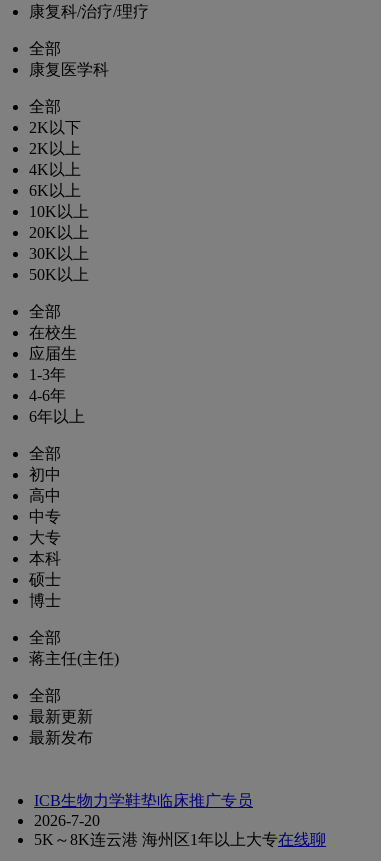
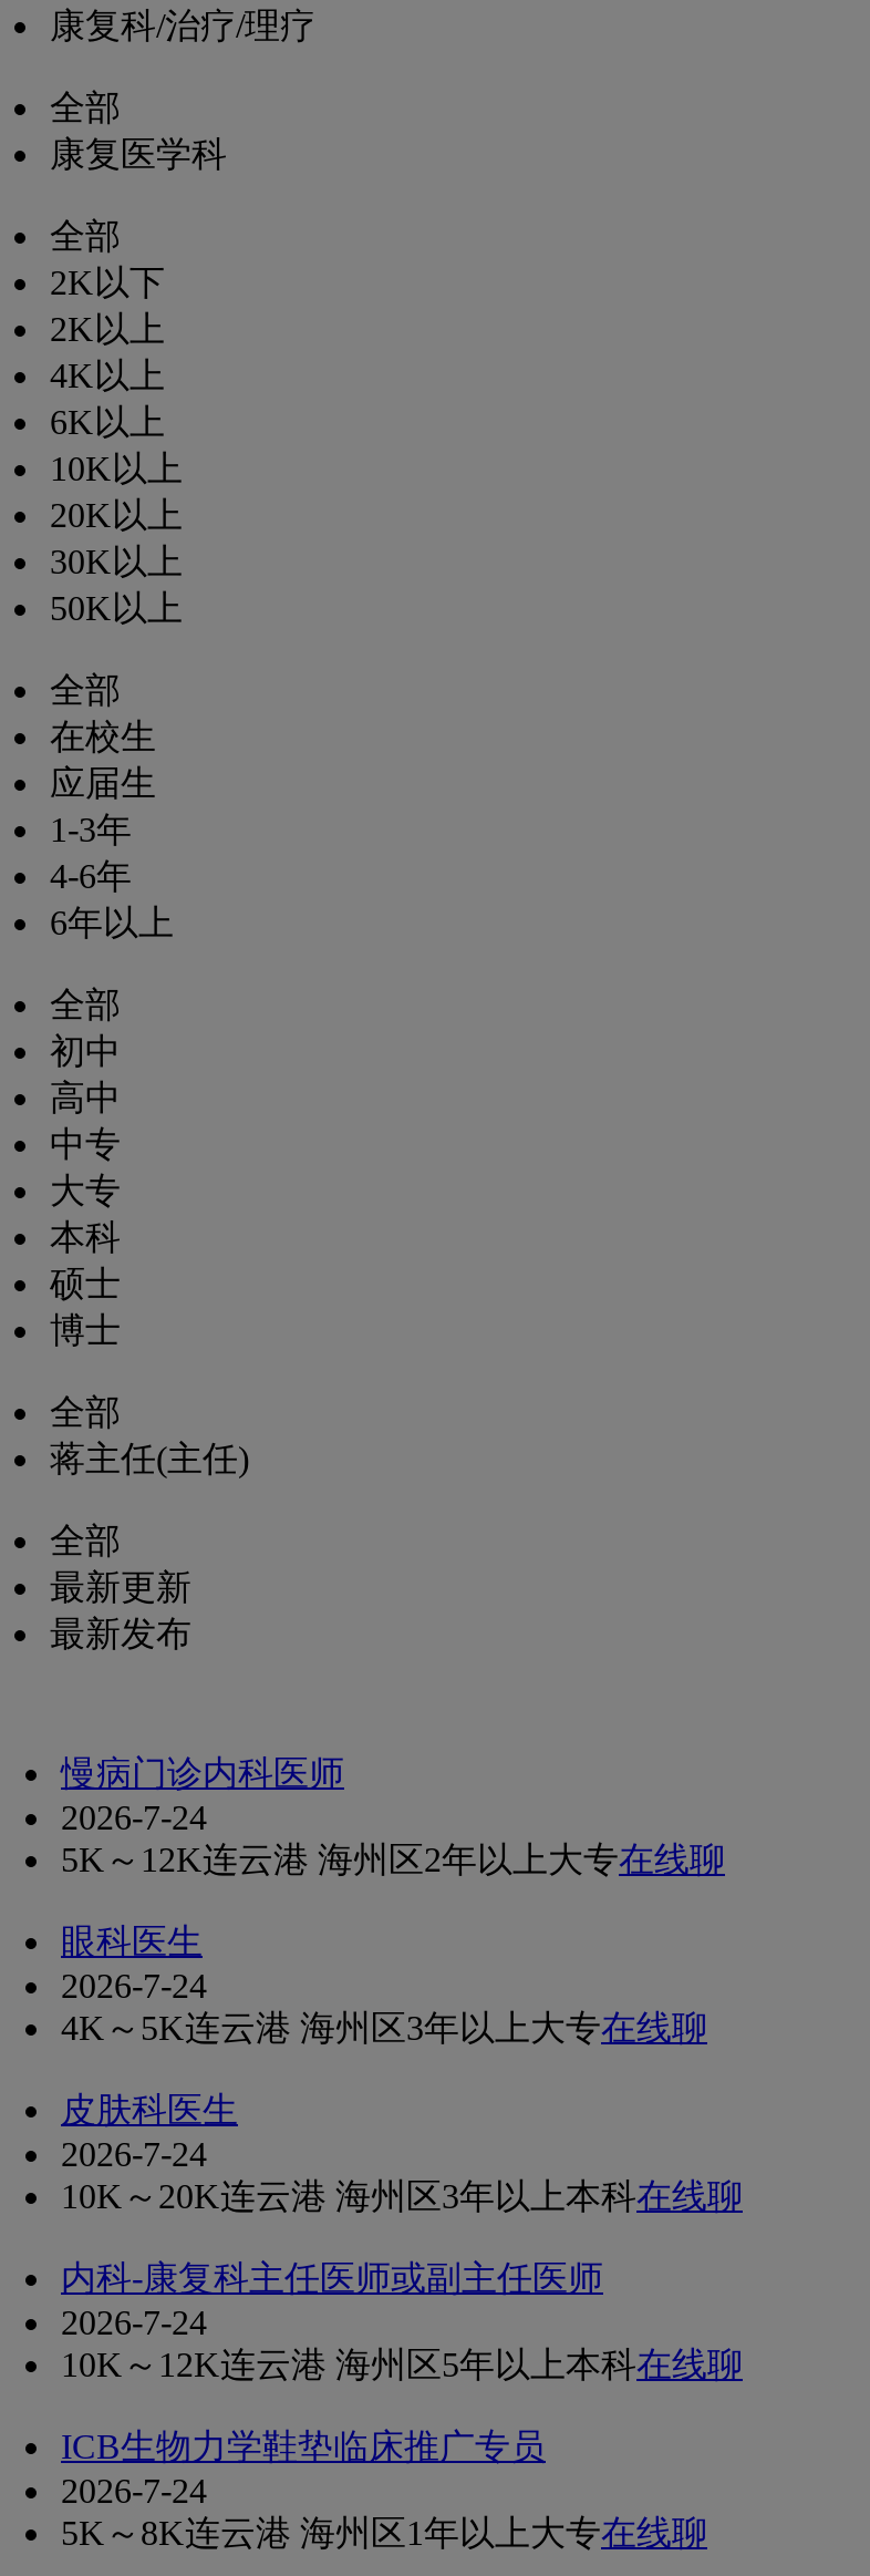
+ 慢病门诊内科医师
+ 2026-7-24
+ 5K～12K连云港 海州区2年以上大专在线聊
+ 眼科医生
+ 2026-7-24
+ 4K～5K连云港 海州区3年以上大专在线聊
+ 皮肤科医生
+ 2026-7-24
+ 10K～20K连云港 海州区3年以上本科在线聊
+ 内科-康复科主任医师或副主任医师
+ 2026-7-24
+ 10K～12K连云港 海州区5年以上本科在线聊

- 2026-7-20
+ 2026-7-24
